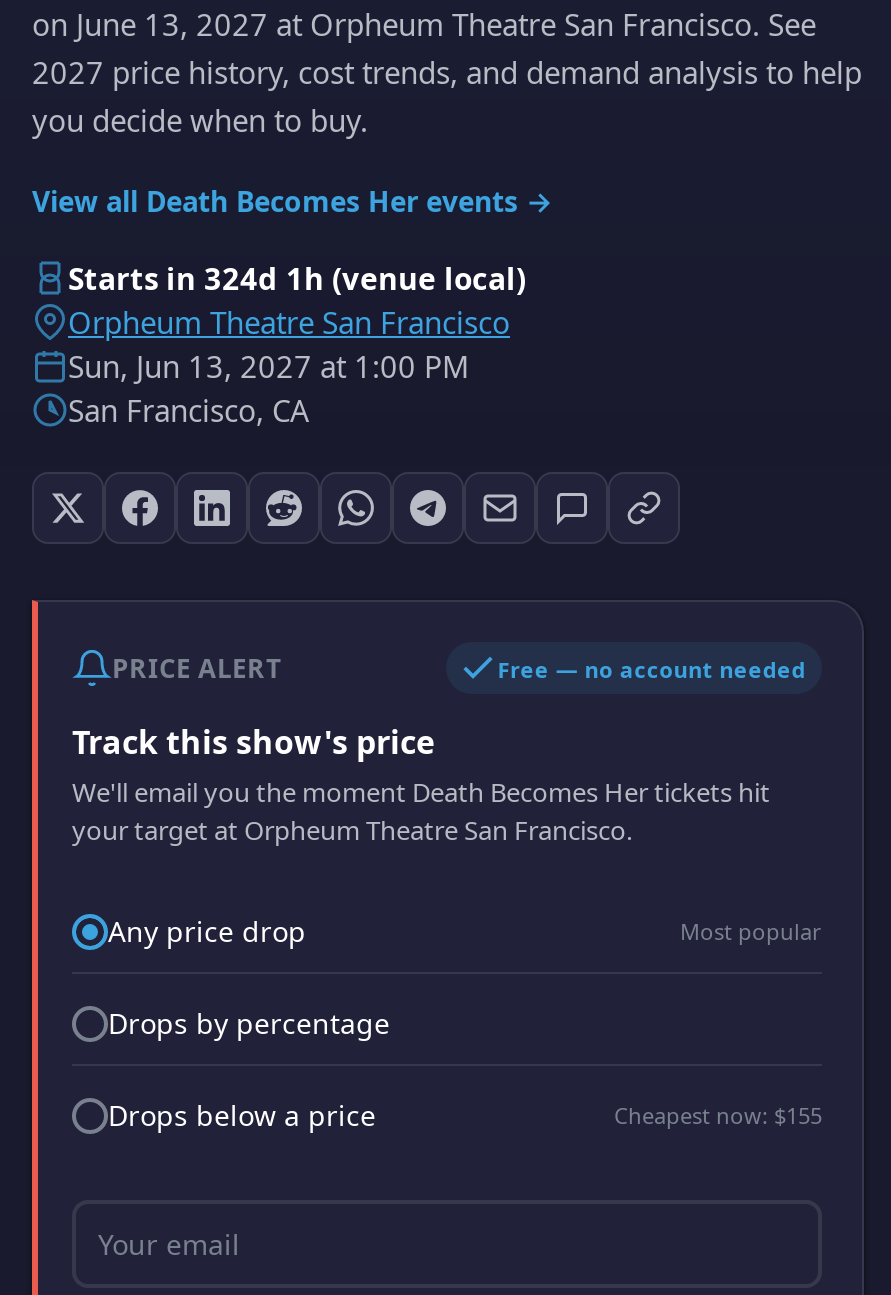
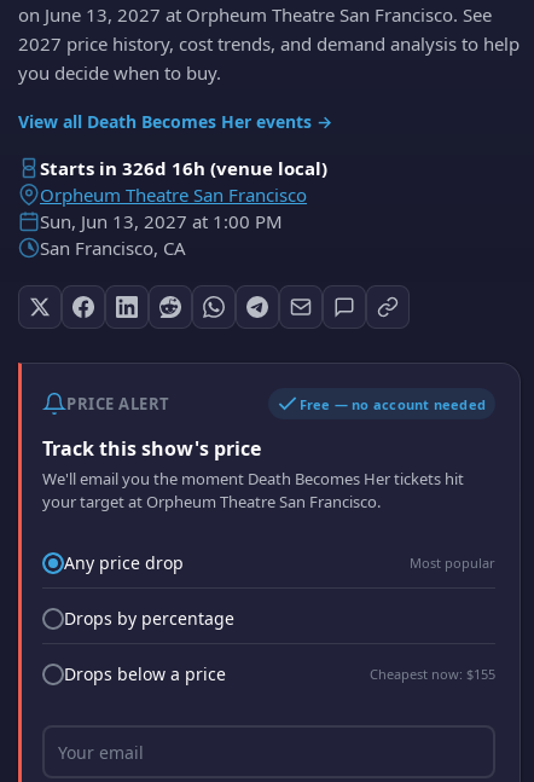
- Starts in 324d 1h (venue local)
+ Starts in 326d 16h (venue local)
